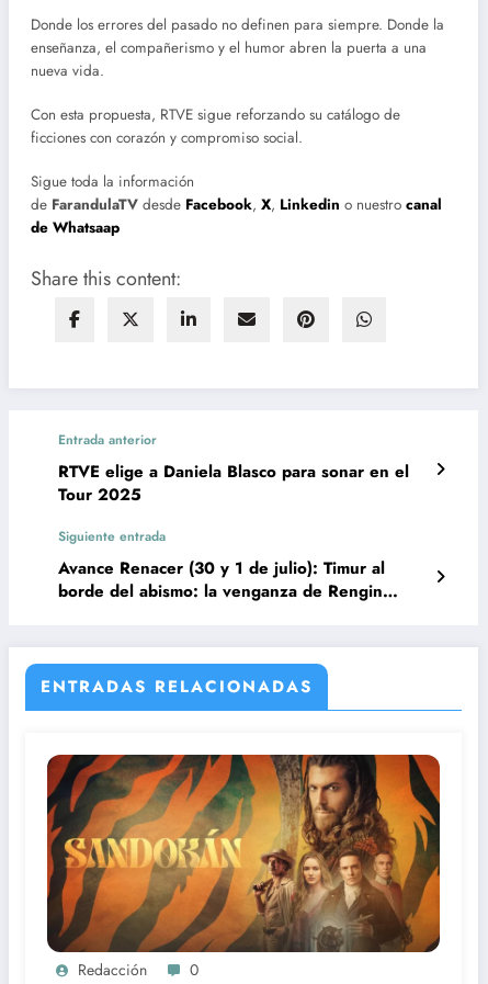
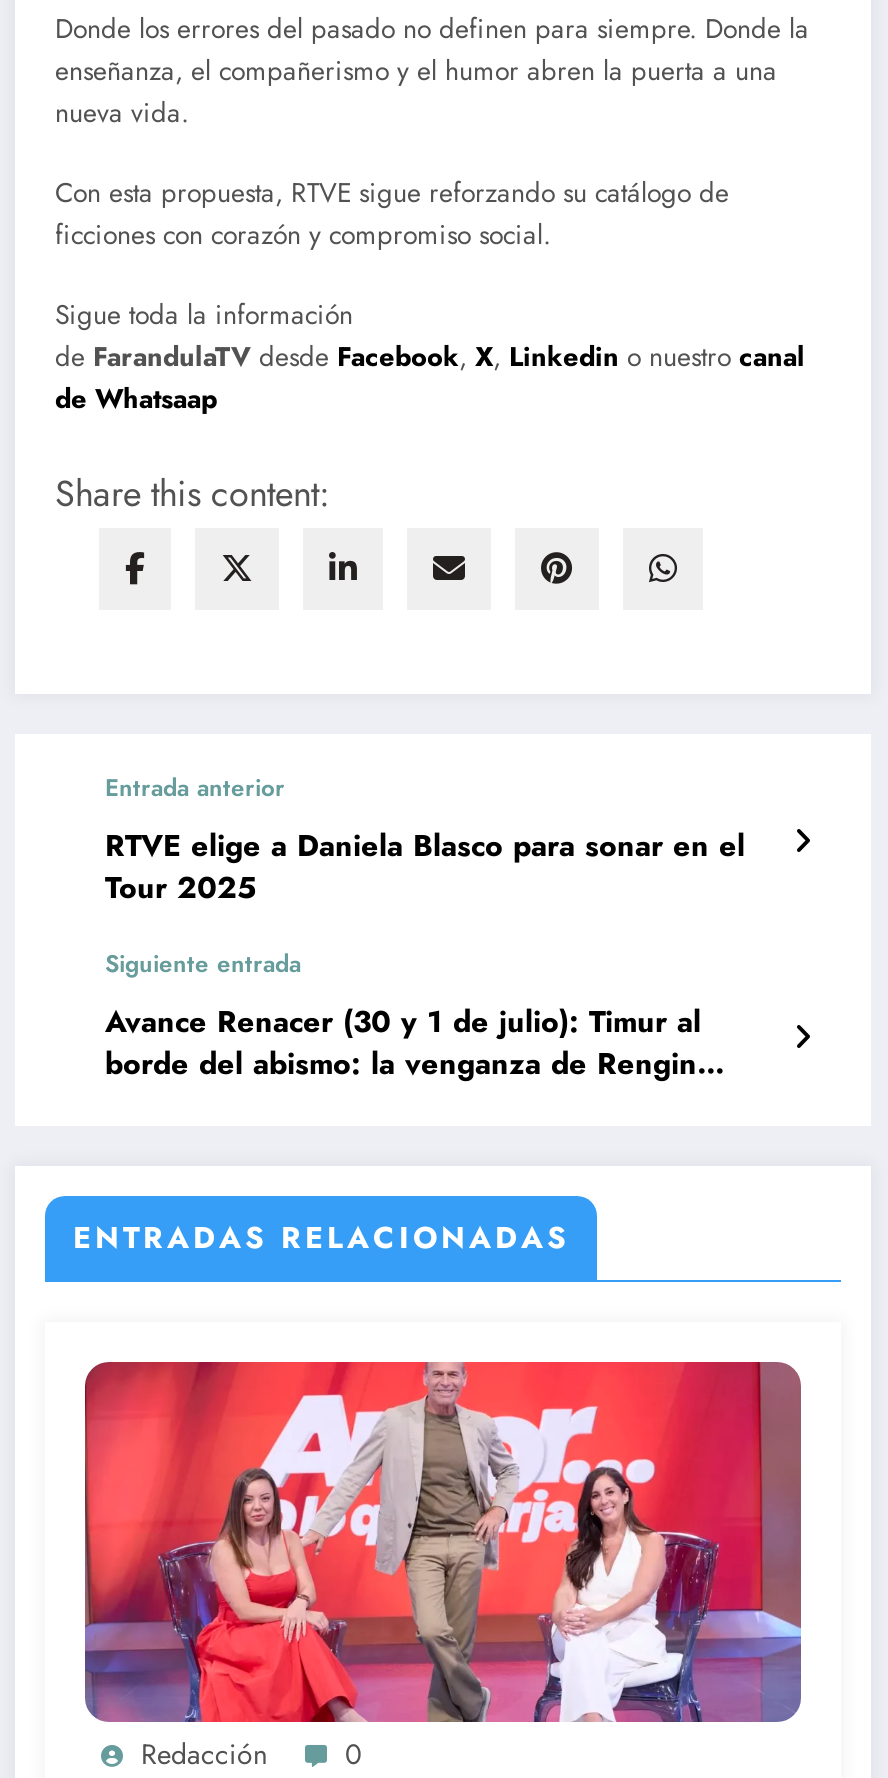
- [image]
+ [image]
